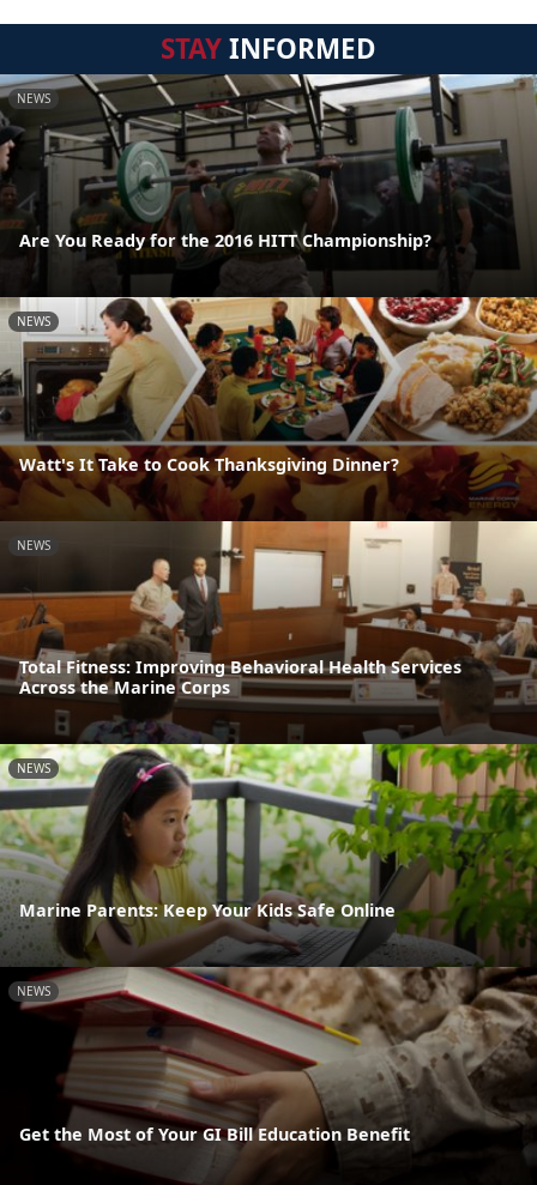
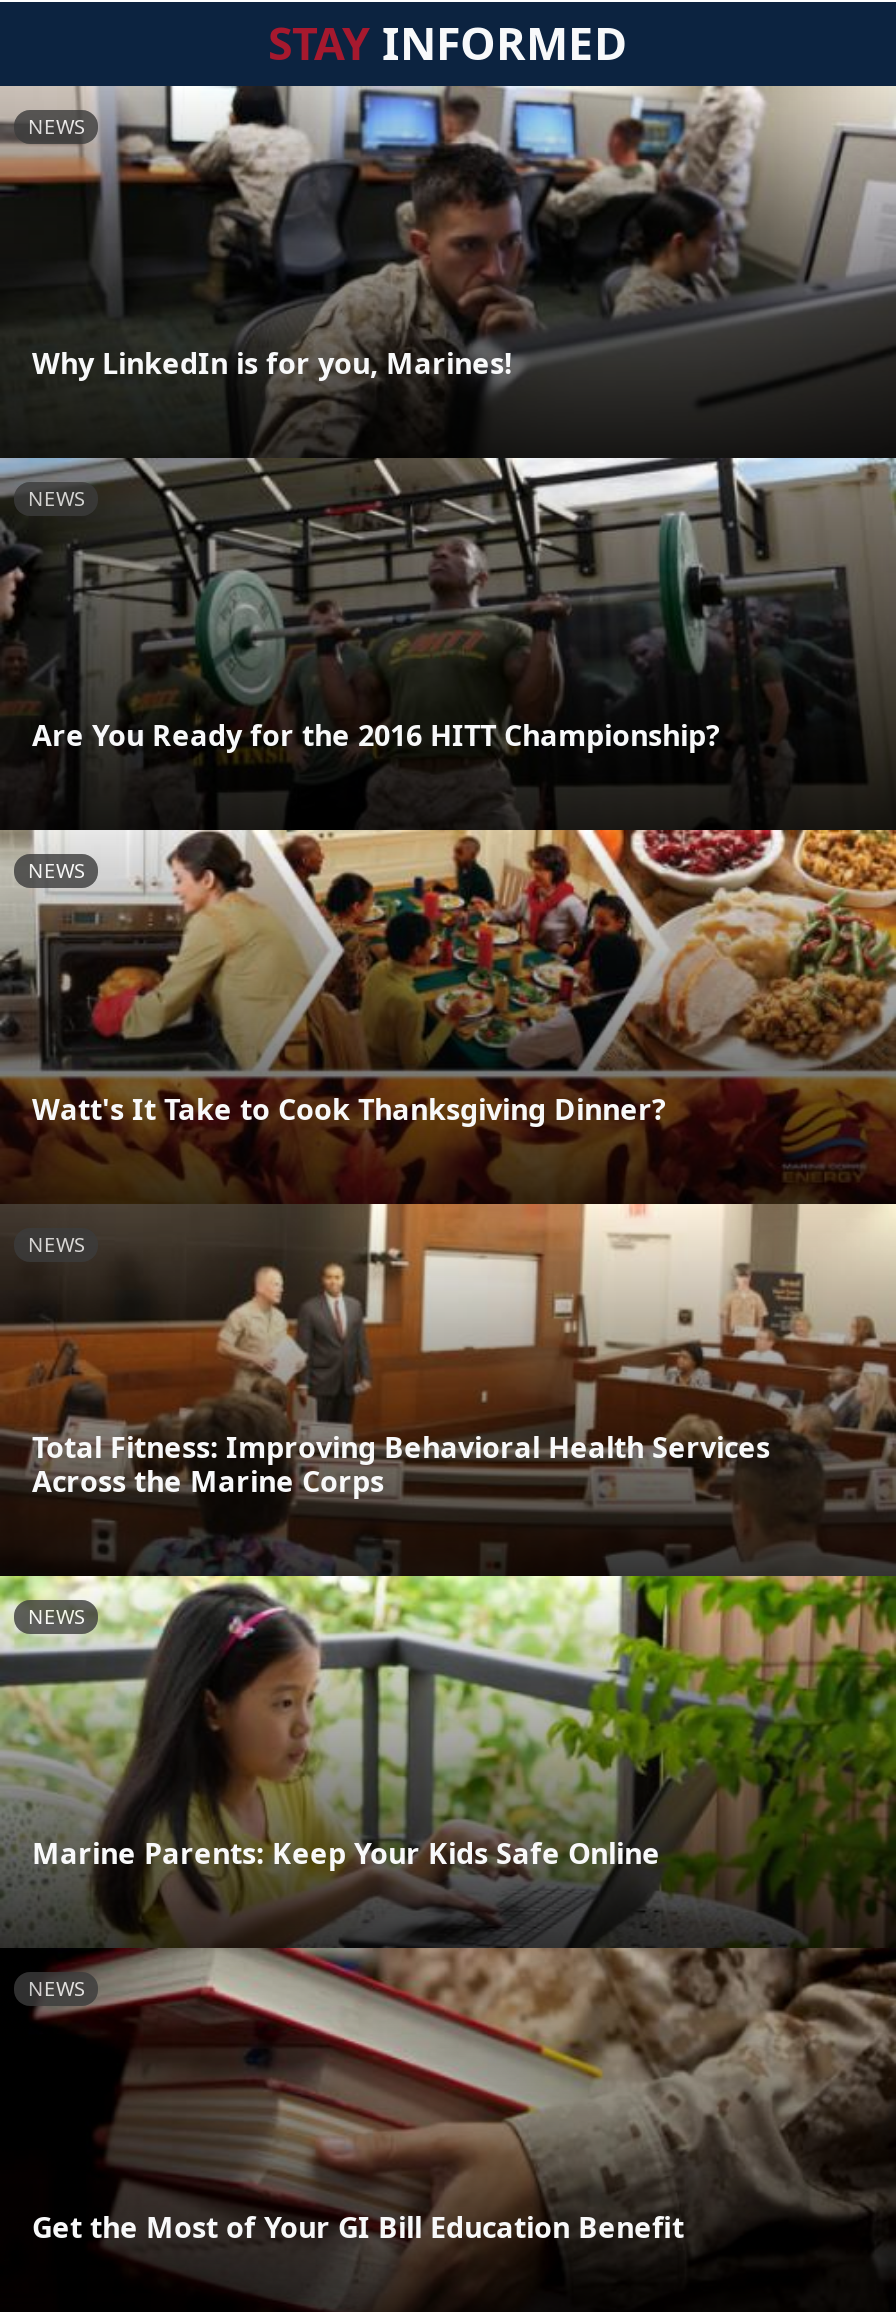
+ [image]
+ NEWS

+ Why LinkedIn is for you, Marines!
